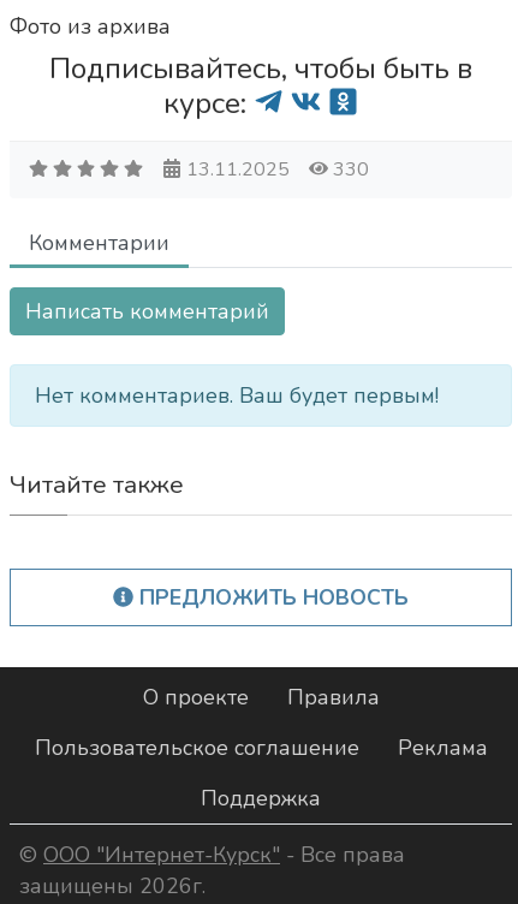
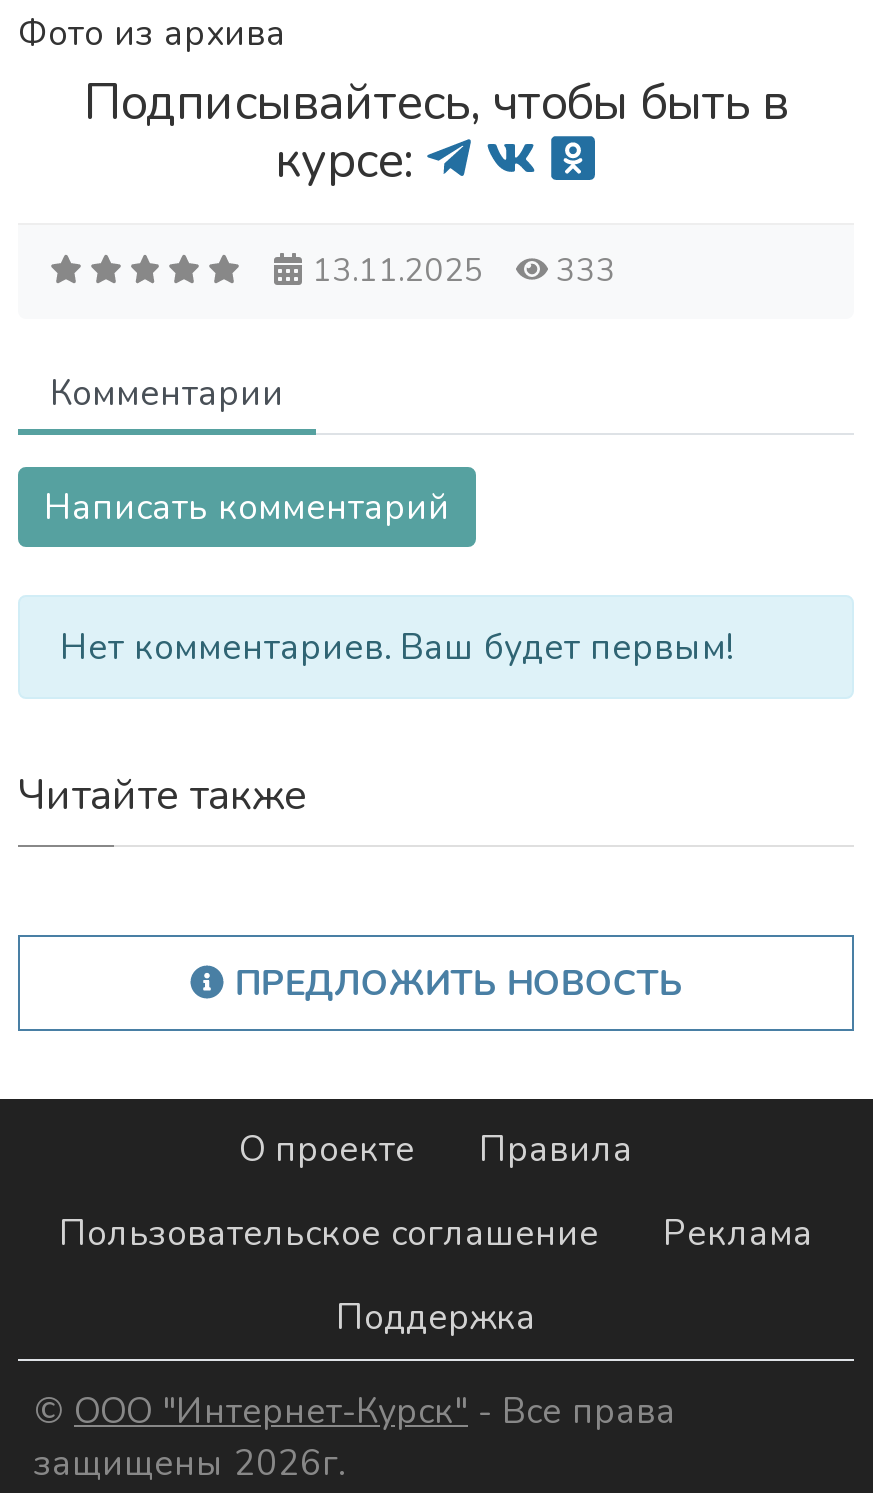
- 13.11.2025 330
+ 13.11.2025 333
